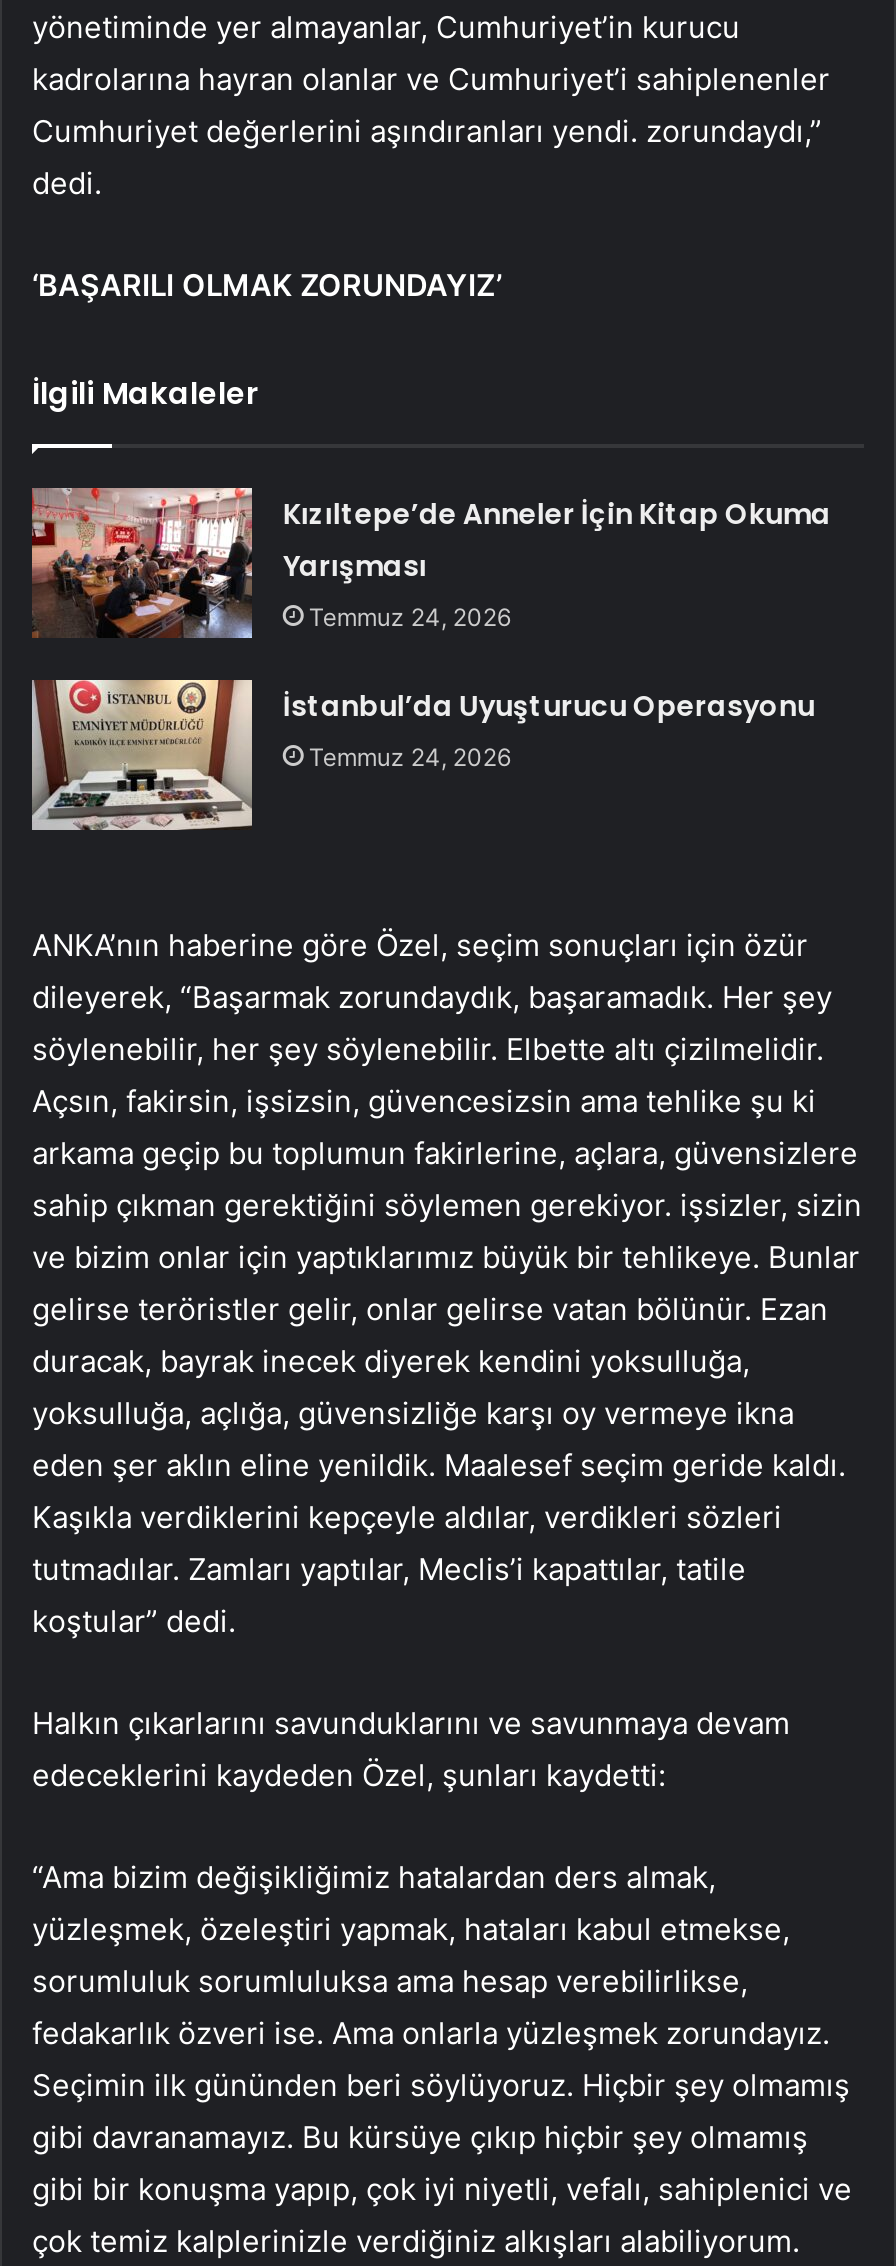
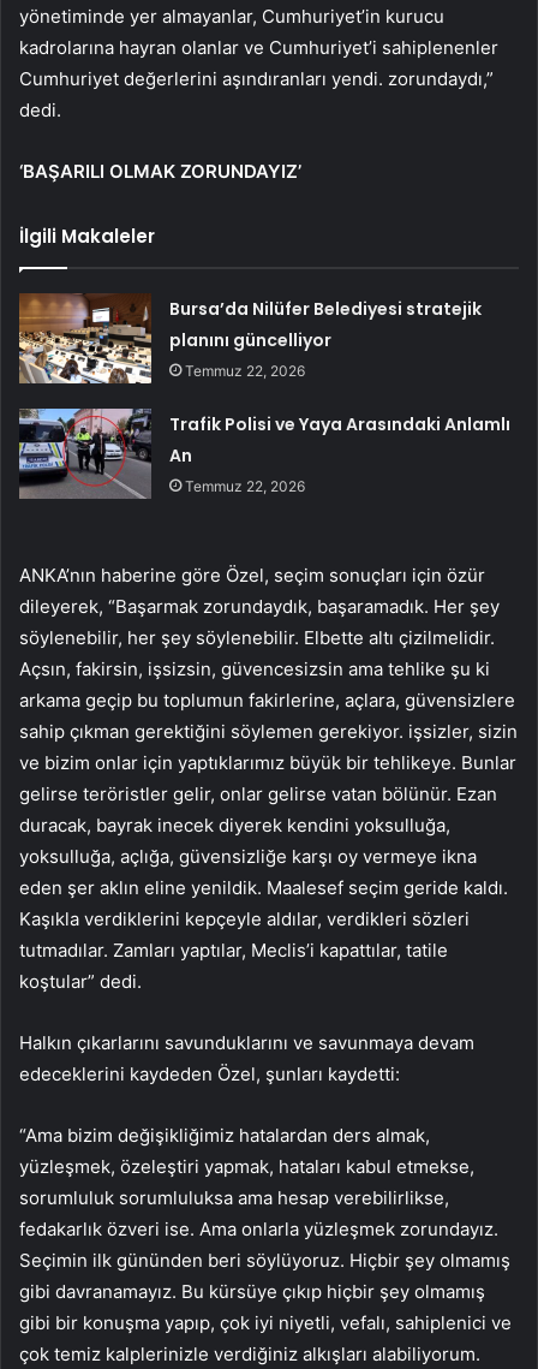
- [image]
- Kızıltepe’de Anneler İçin Kitap Okuma
- Yarışması
- Temmuz 24, 2026
+ [image]
+ Bursa’da Nilüfer Belediyesi stratejik
+ planını güncelliyor
+ Temmuz 22, 2026

- [image]
- İstanbul’da Uyuşturucu Operasyonu
- Temmuz 24, 2026
+ [image]
+ Trafik Polisi ve Yaya Arasındaki Anlamlı
+ An
+ Temmuz 22, 2026
